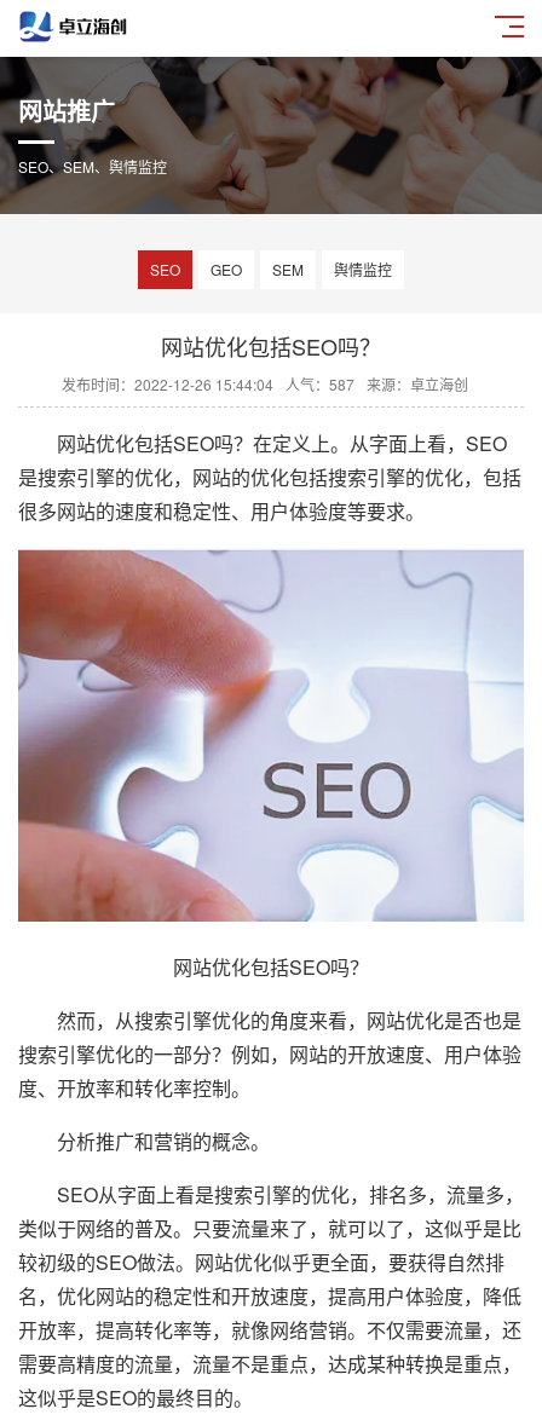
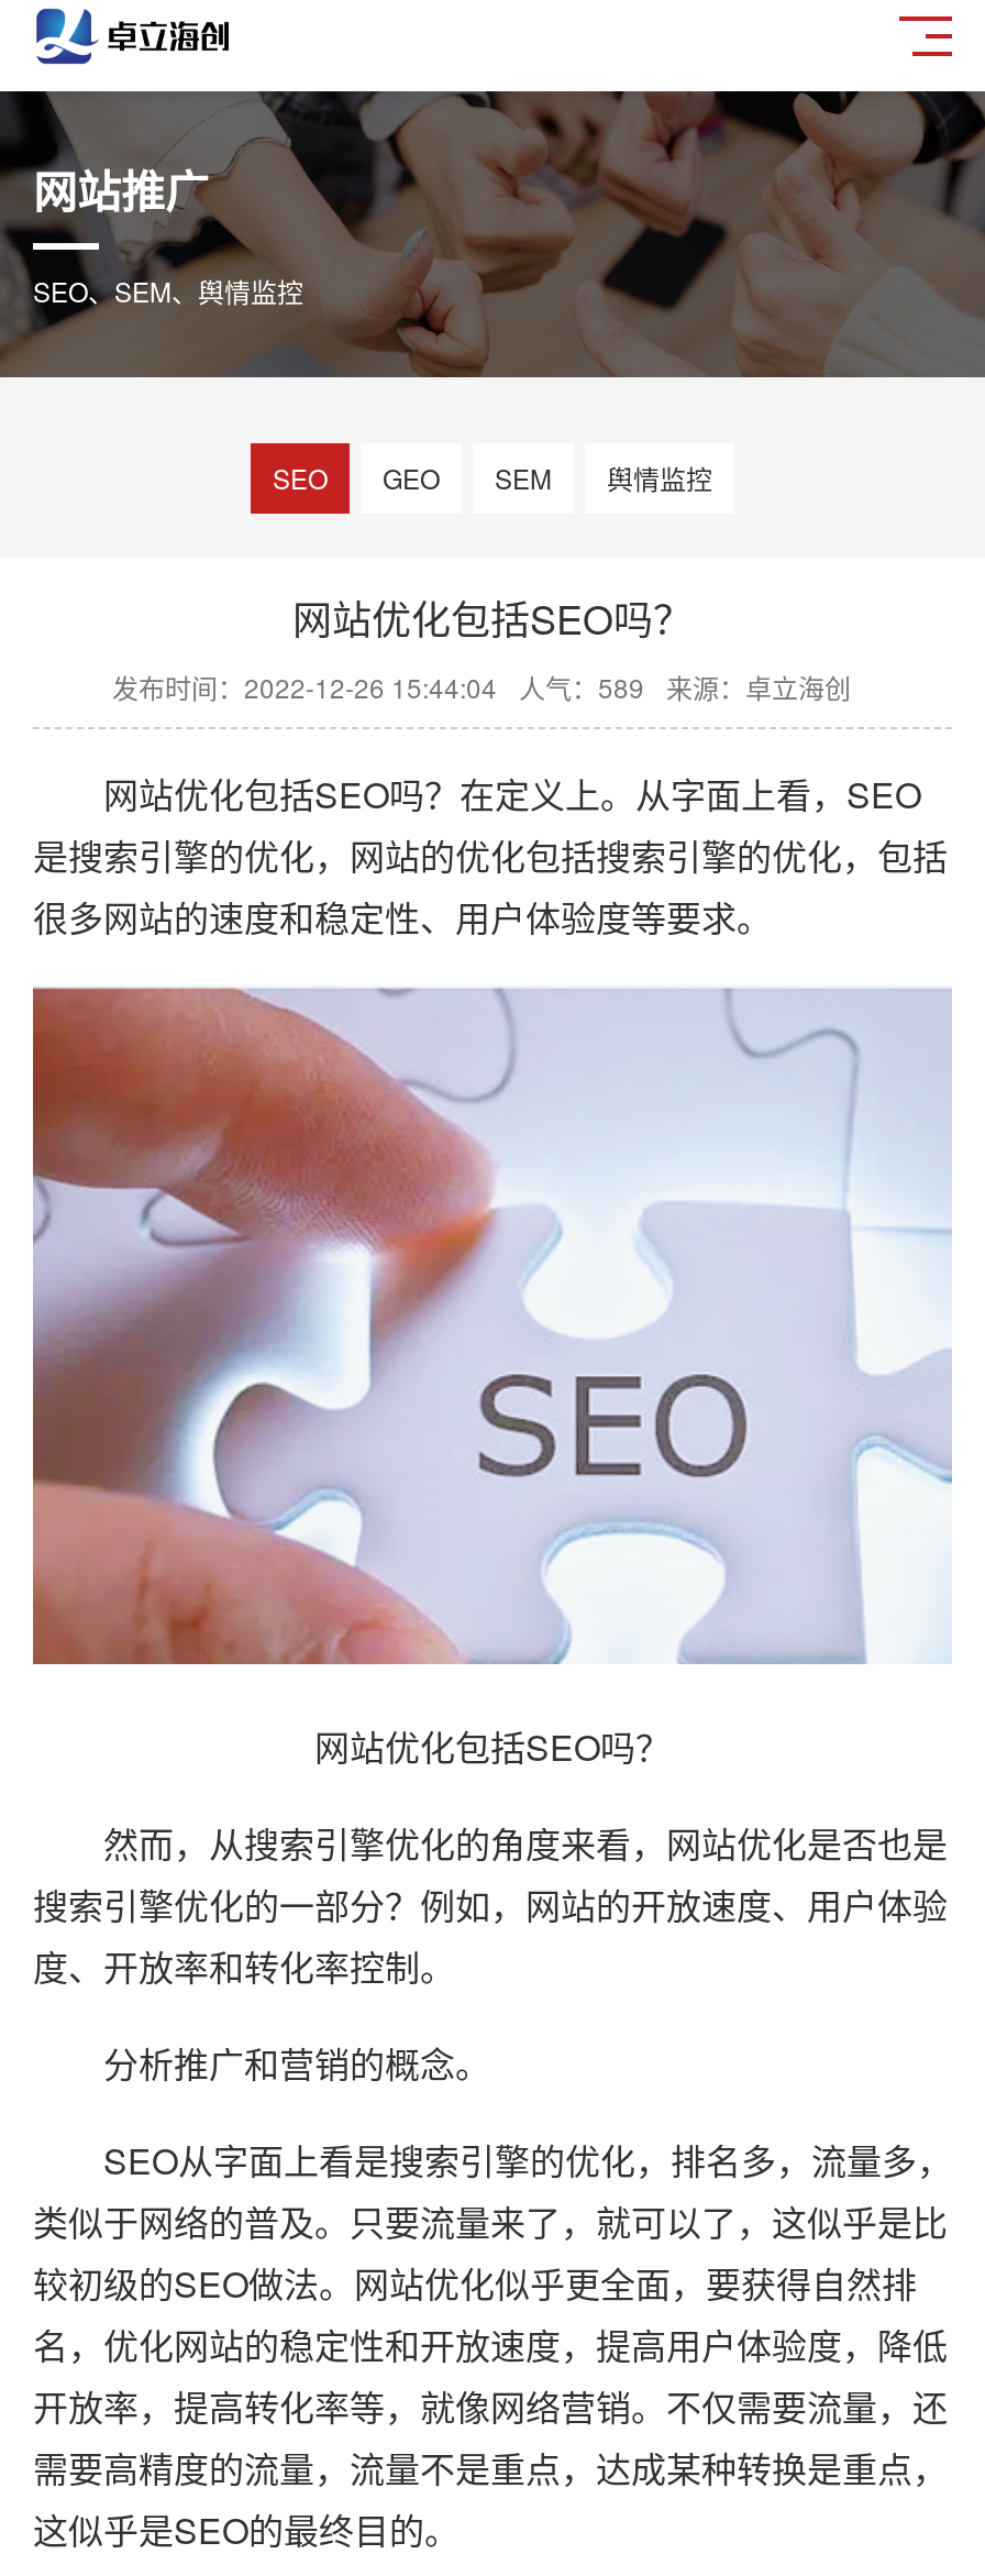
- 发布时间：2022-12-26 15:44:04 人气：587 来源：卓立海创
+ 发布时间：2022-12-26 15:44:04 人气：589 来源：卓立海创
